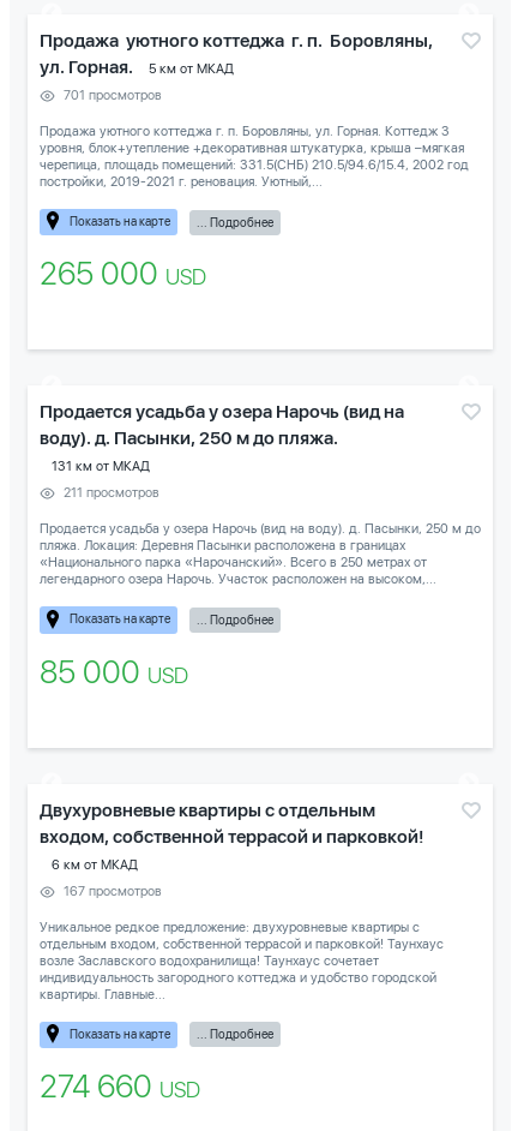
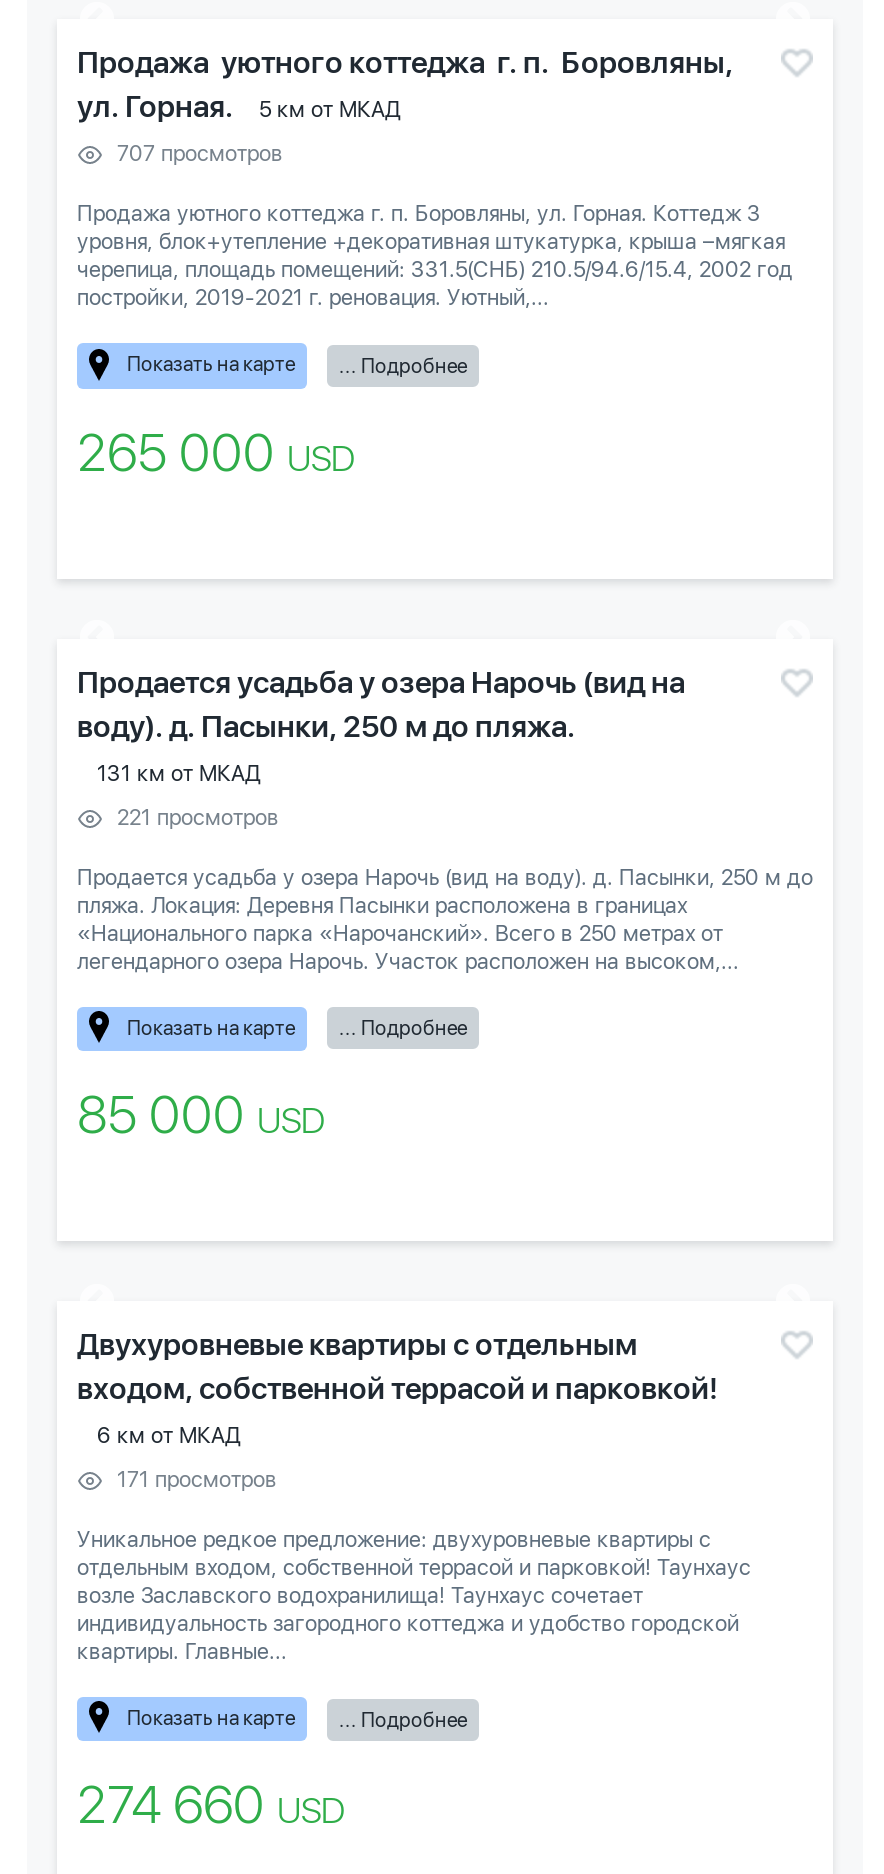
- 701 просмотров
+ 707 просмотров

- 211 просмотров
+ 221 просмотров

- 167 просмотров
+ 171 просмотров
